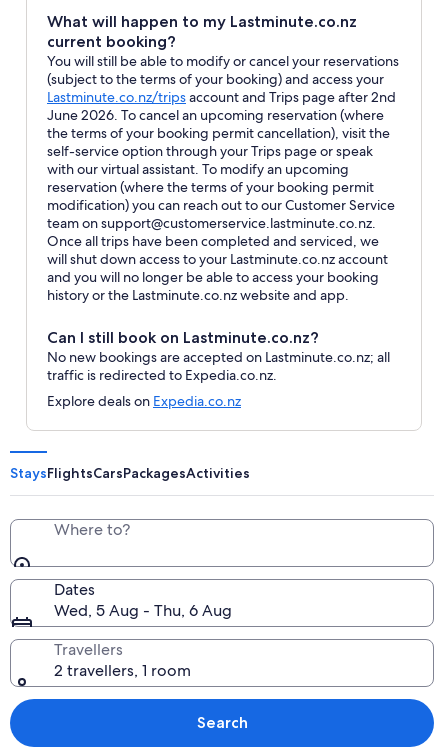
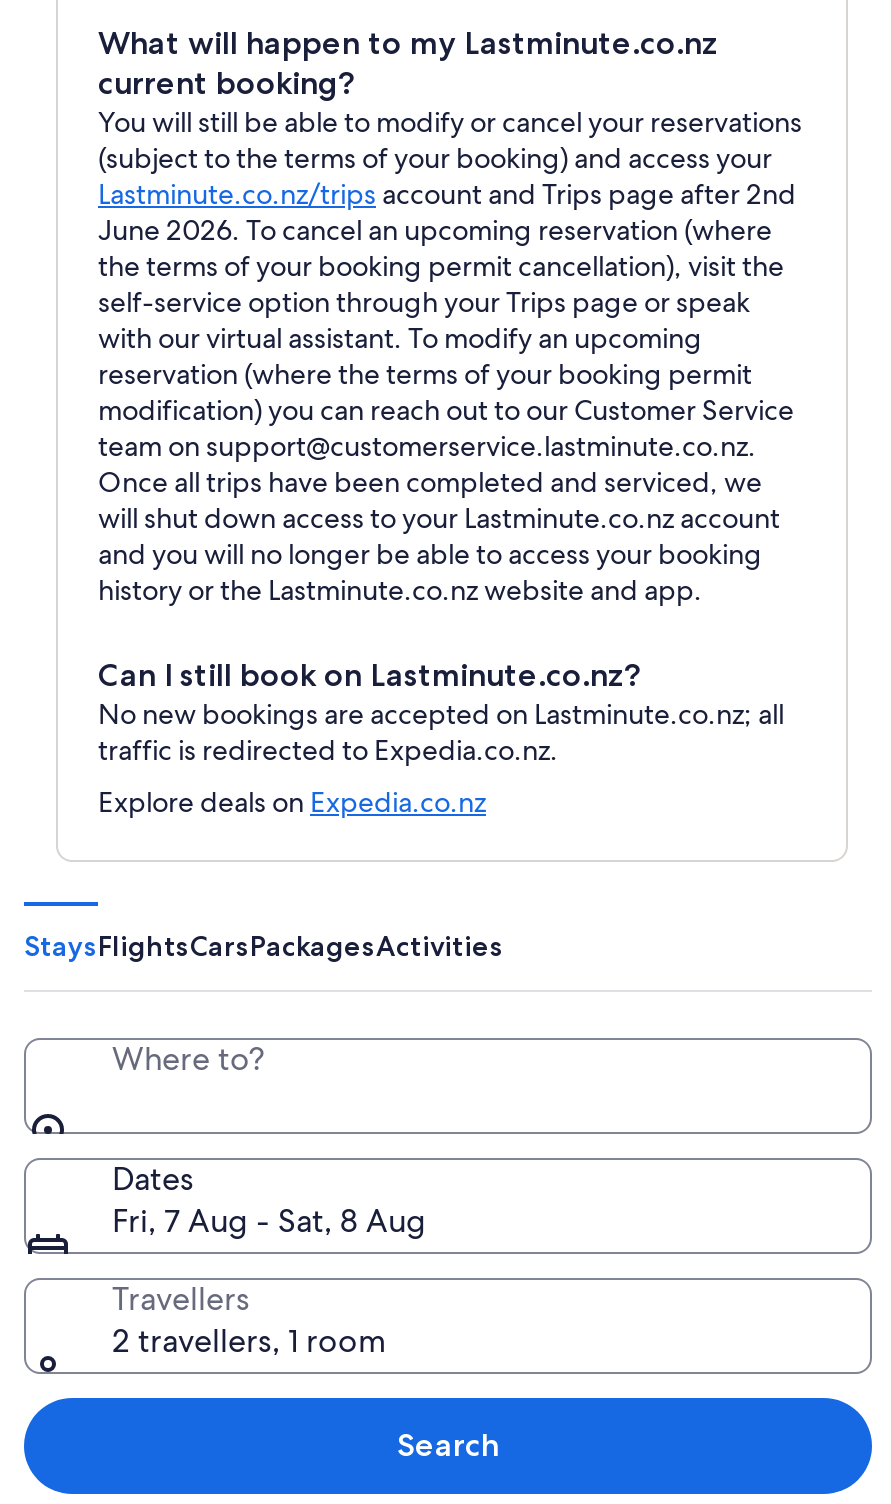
- Wed, 5 Aug - Thu, 6 Aug
+ Fri, 7 Aug - Sat, 8 Aug
